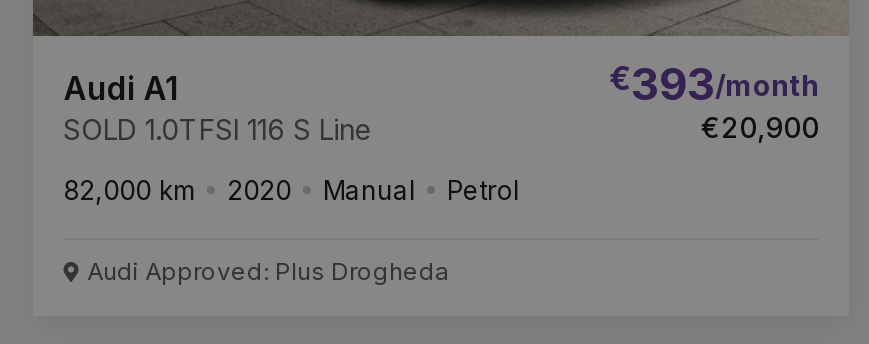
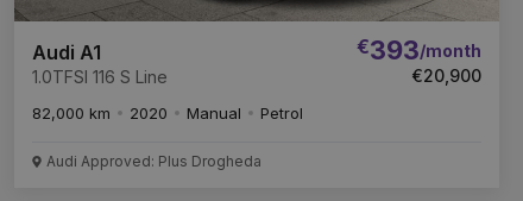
- SOLD 1.0TFSI 116 S Line
+ 1.0TFSI 116 S Line
